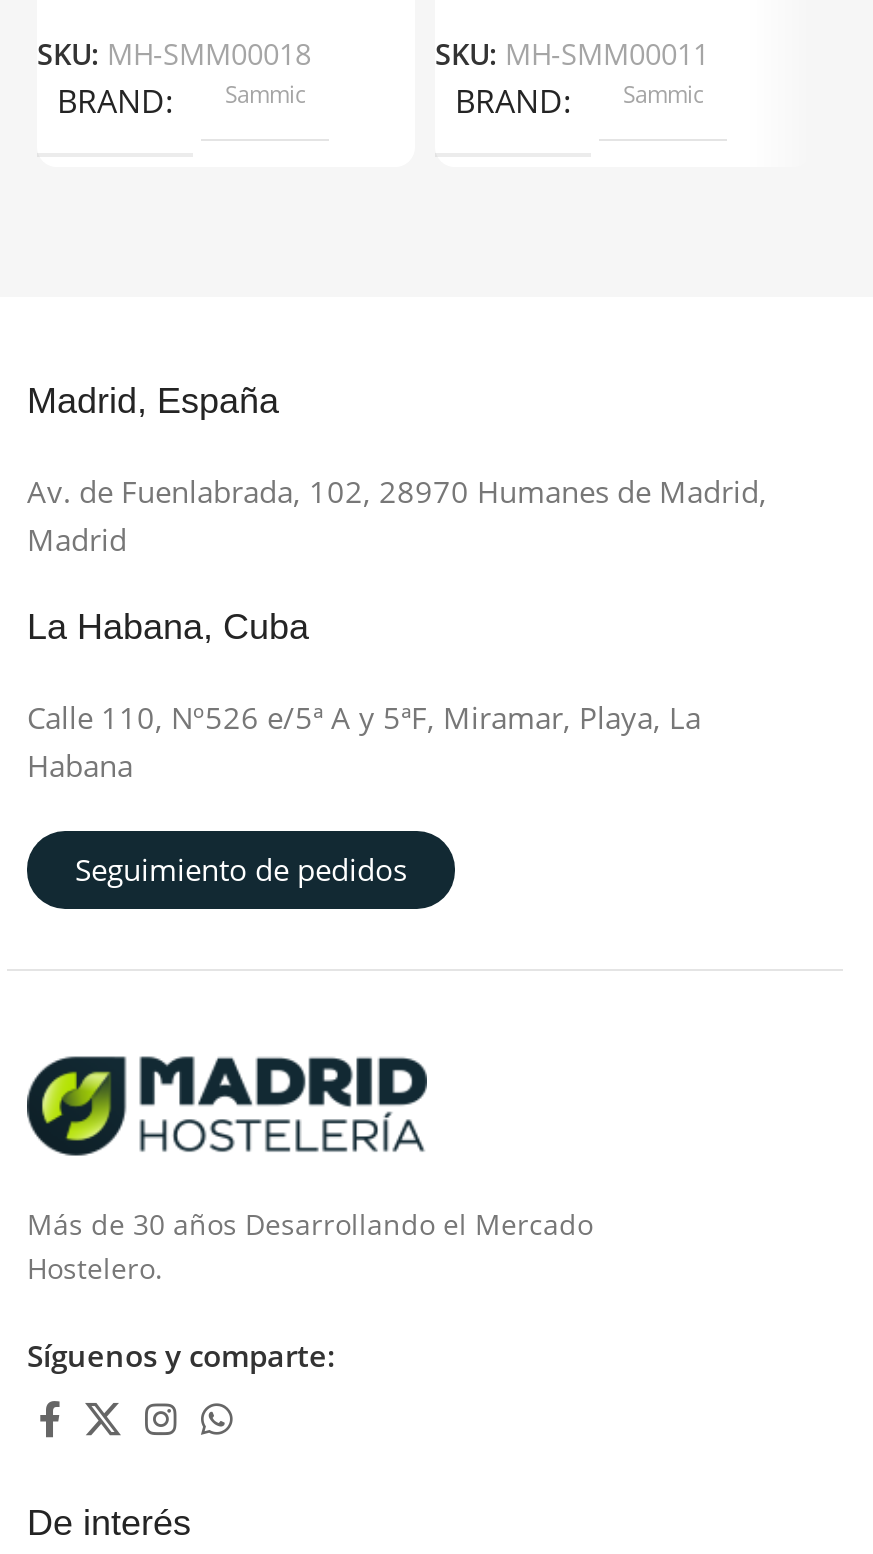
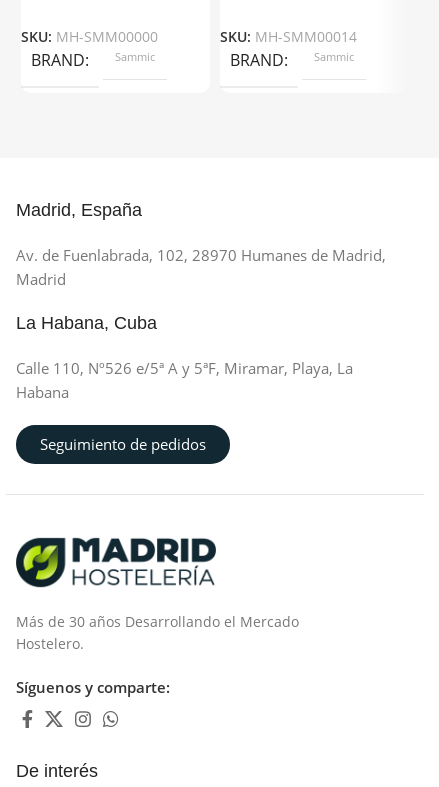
- SKU: MH-SMM00018
+ SKU: MH-SMM00000

- SKU: MH-SMM00011
+ SKU: MH-SMM00014
